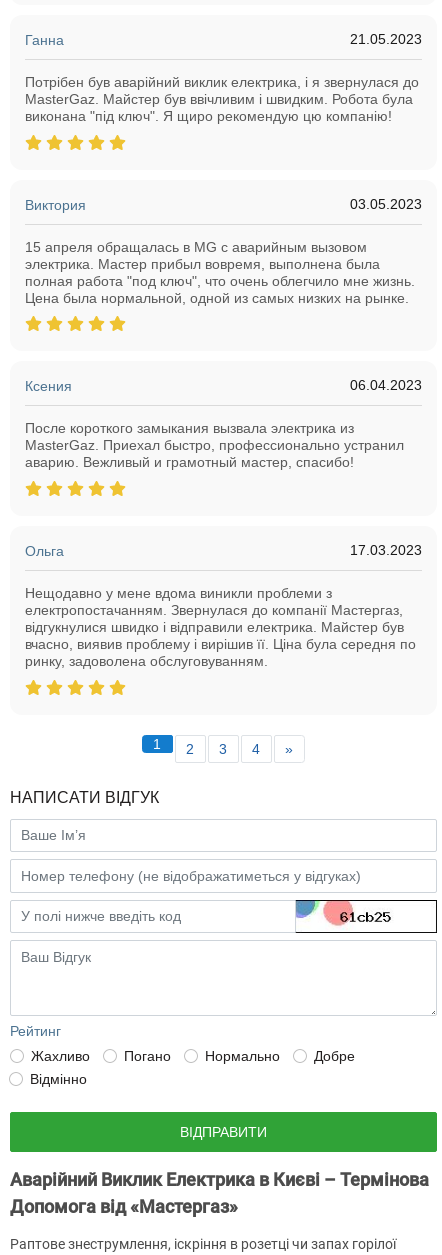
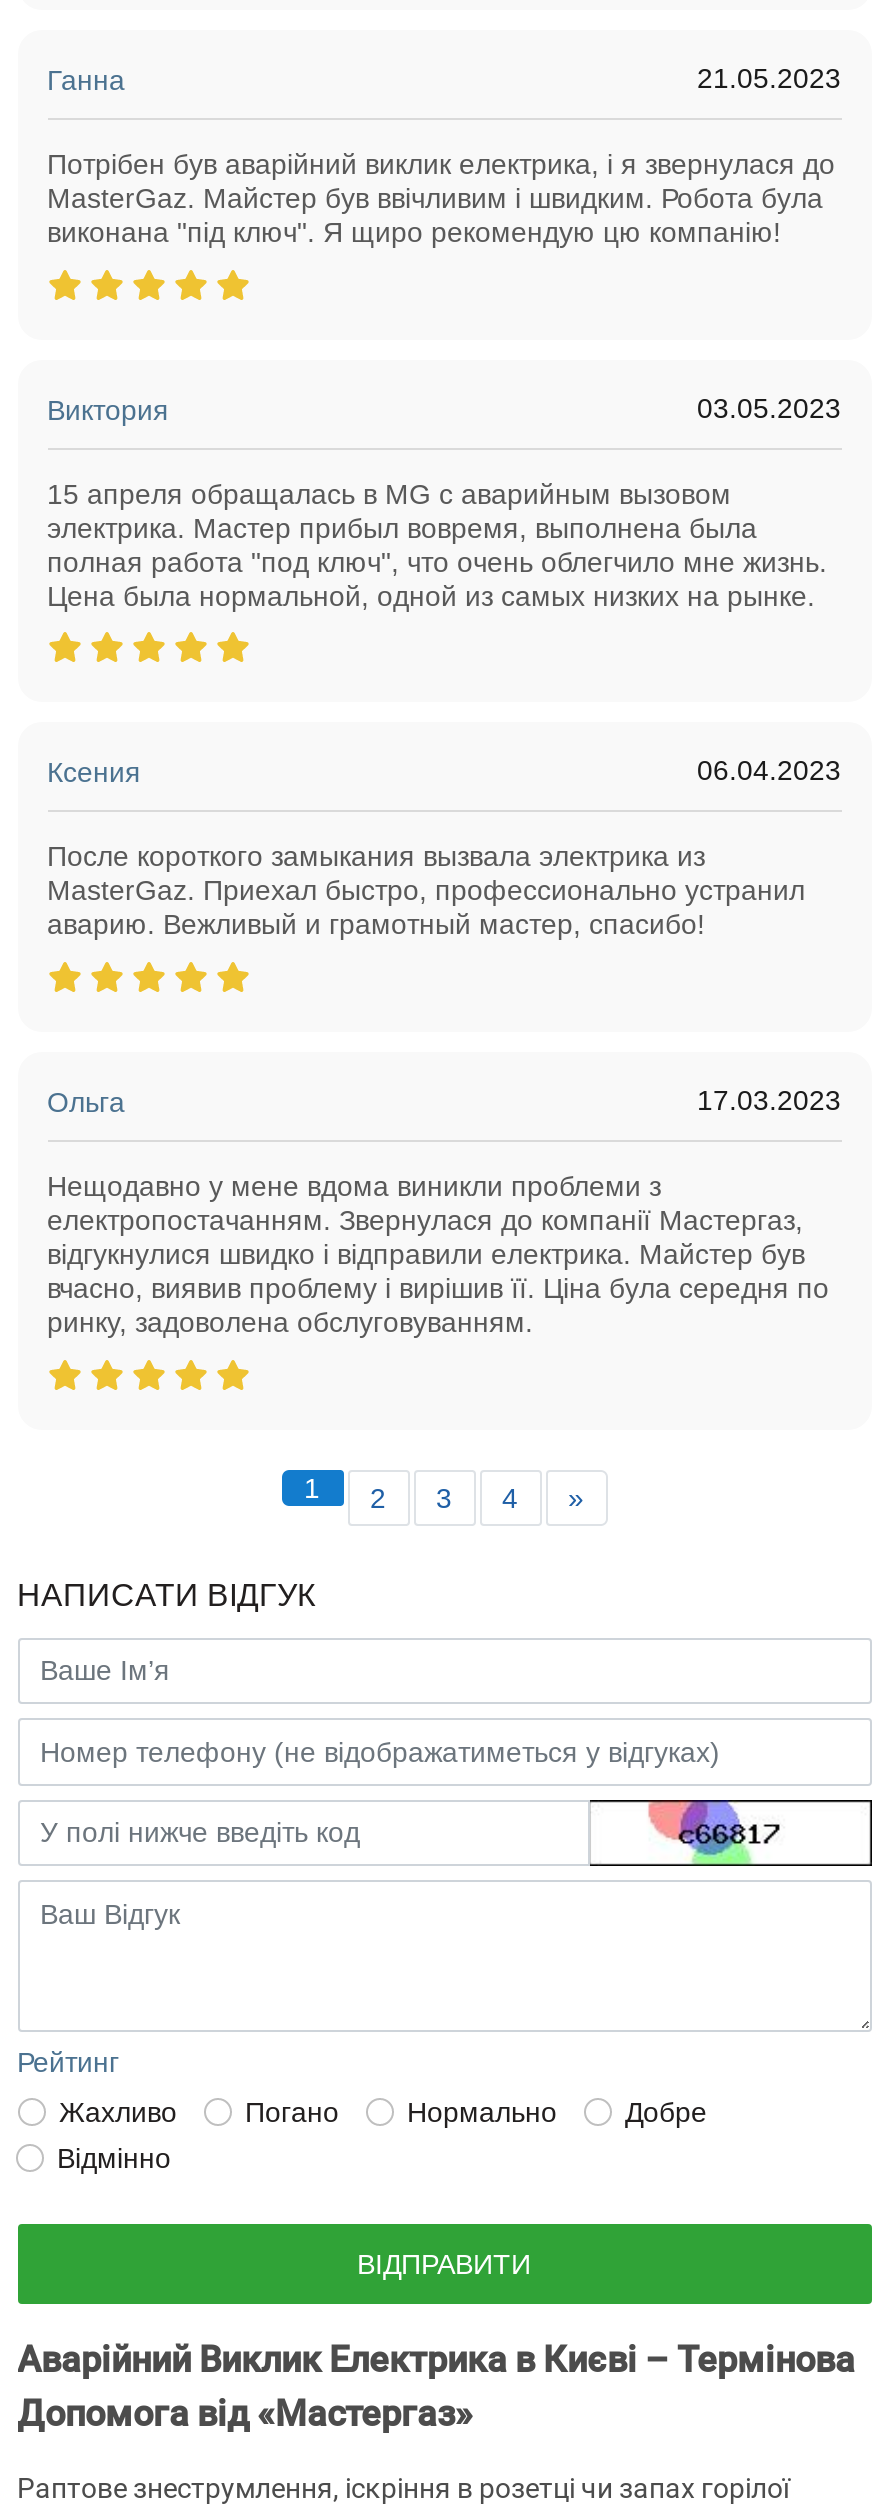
- [image]
+ [image]
